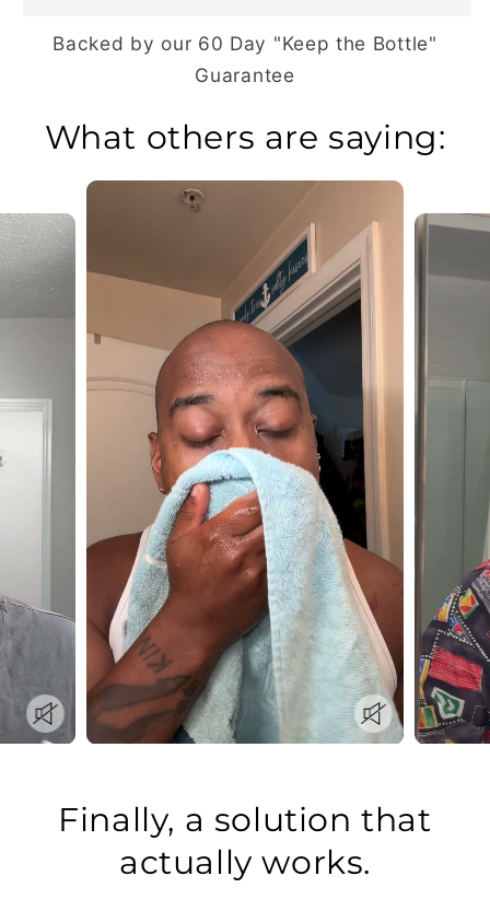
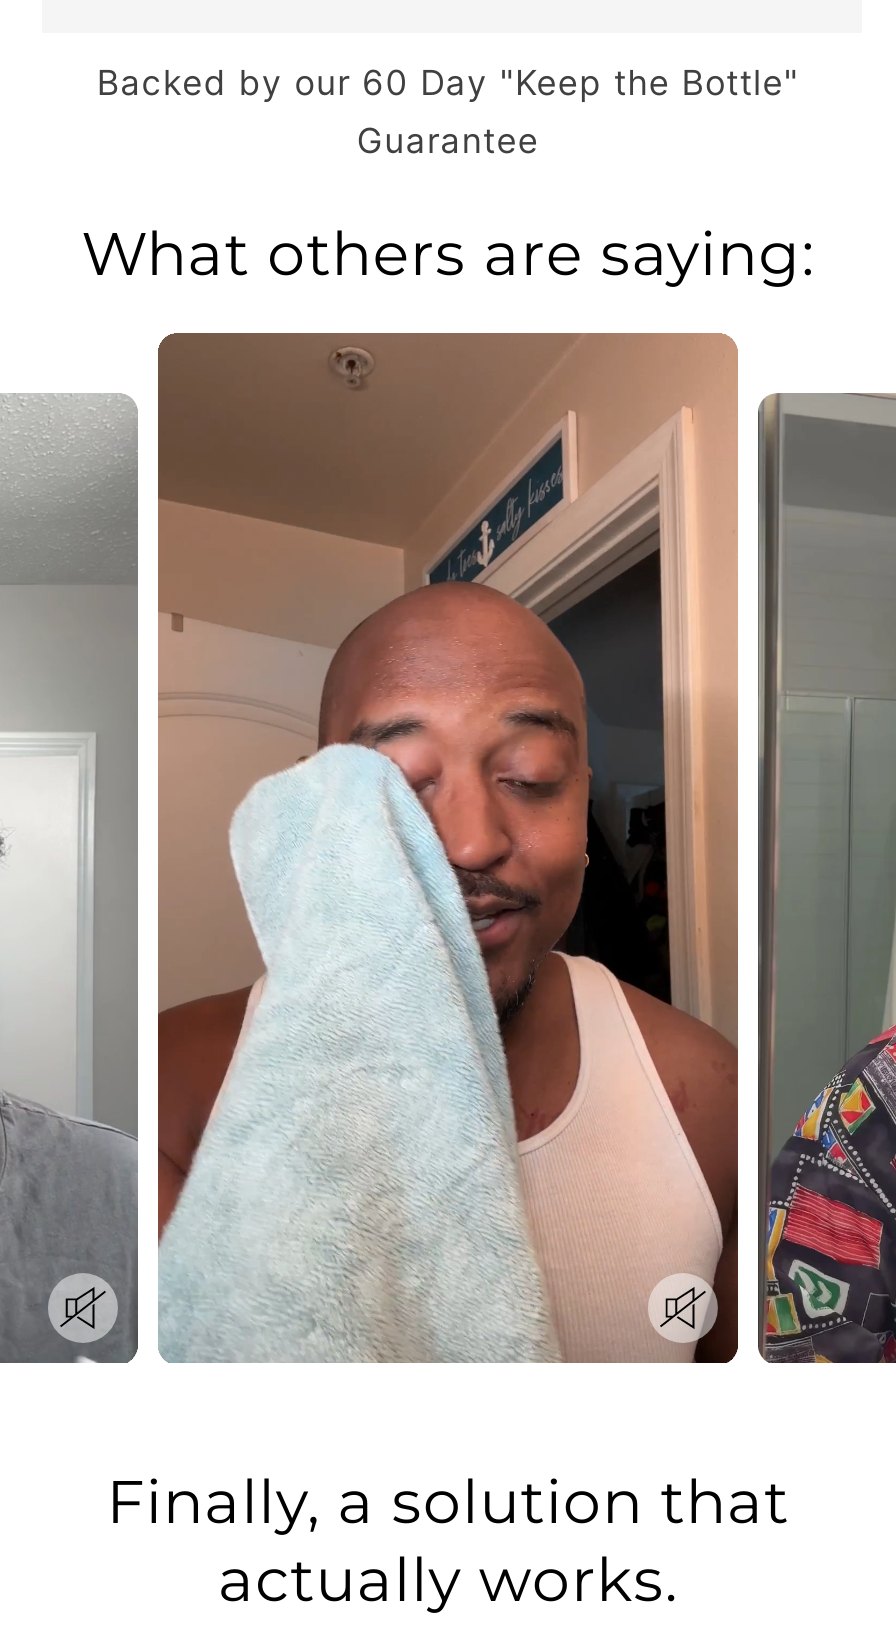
- [image]
+ [image]
